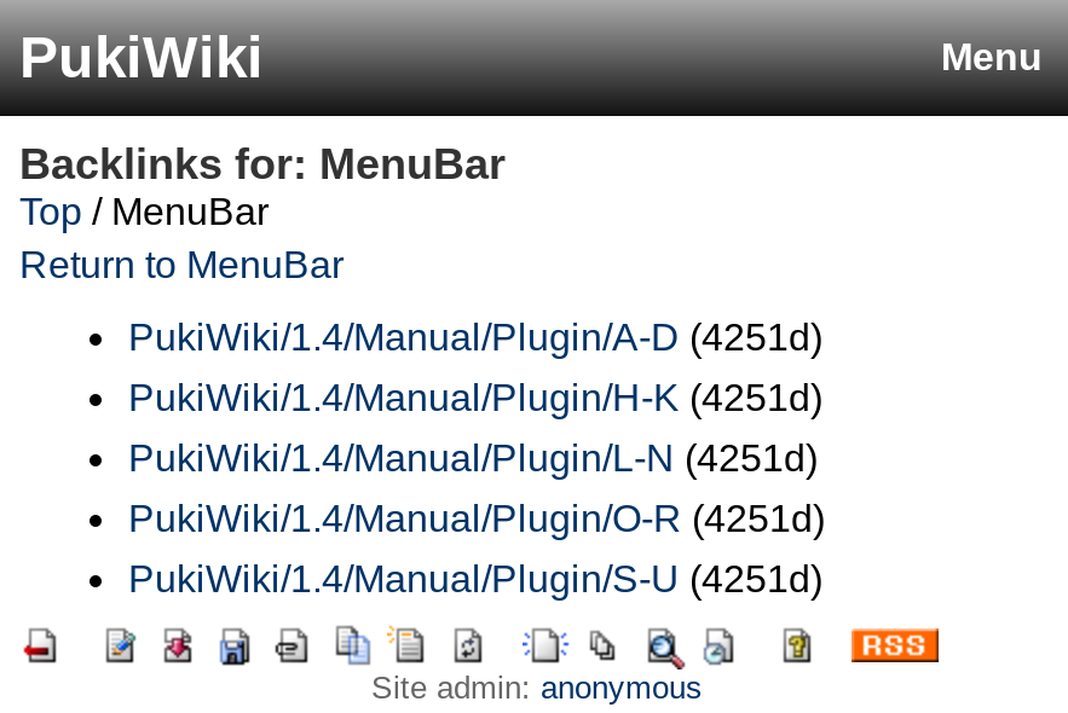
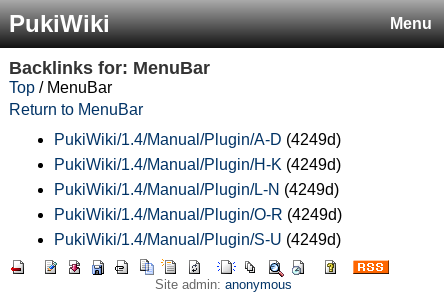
- PukiWiki/1.4/Manual/Plugin/A-D (4251d)
+ PukiWiki/1.4/Manual/Plugin/A-D (4249d)

- PukiWiki/1.4/Manual/Plugin/H-K (4251d)
+ PukiWiki/1.4/Manual/Plugin/H-K (4249d)

- PukiWiki/1.4/Manual/Plugin/L-N (4251d)
+ PukiWiki/1.4/Manual/Plugin/L-N (4249d)

- PukiWiki/1.4/Manual/Plugin/O-R (4251d)
+ PukiWiki/1.4/Manual/Plugin/O-R (4249d)

- PukiWiki/1.4/Manual/Plugin/S-U (4251d)
+ PukiWiki/1.4/Manual/Plugin/S-U (4249d)
